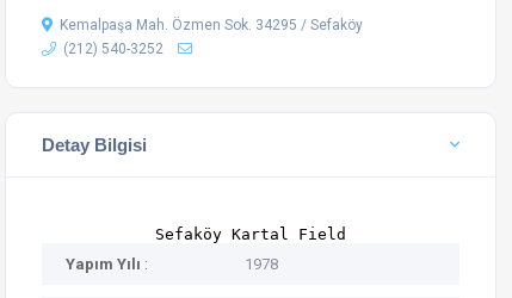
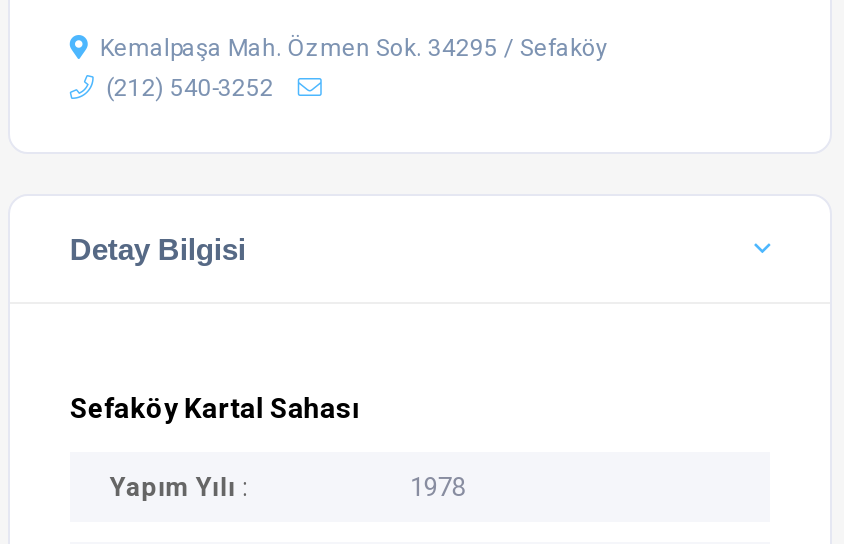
- Sefaköy Kartal Field
+ Sefaköy Kartal Sahası
